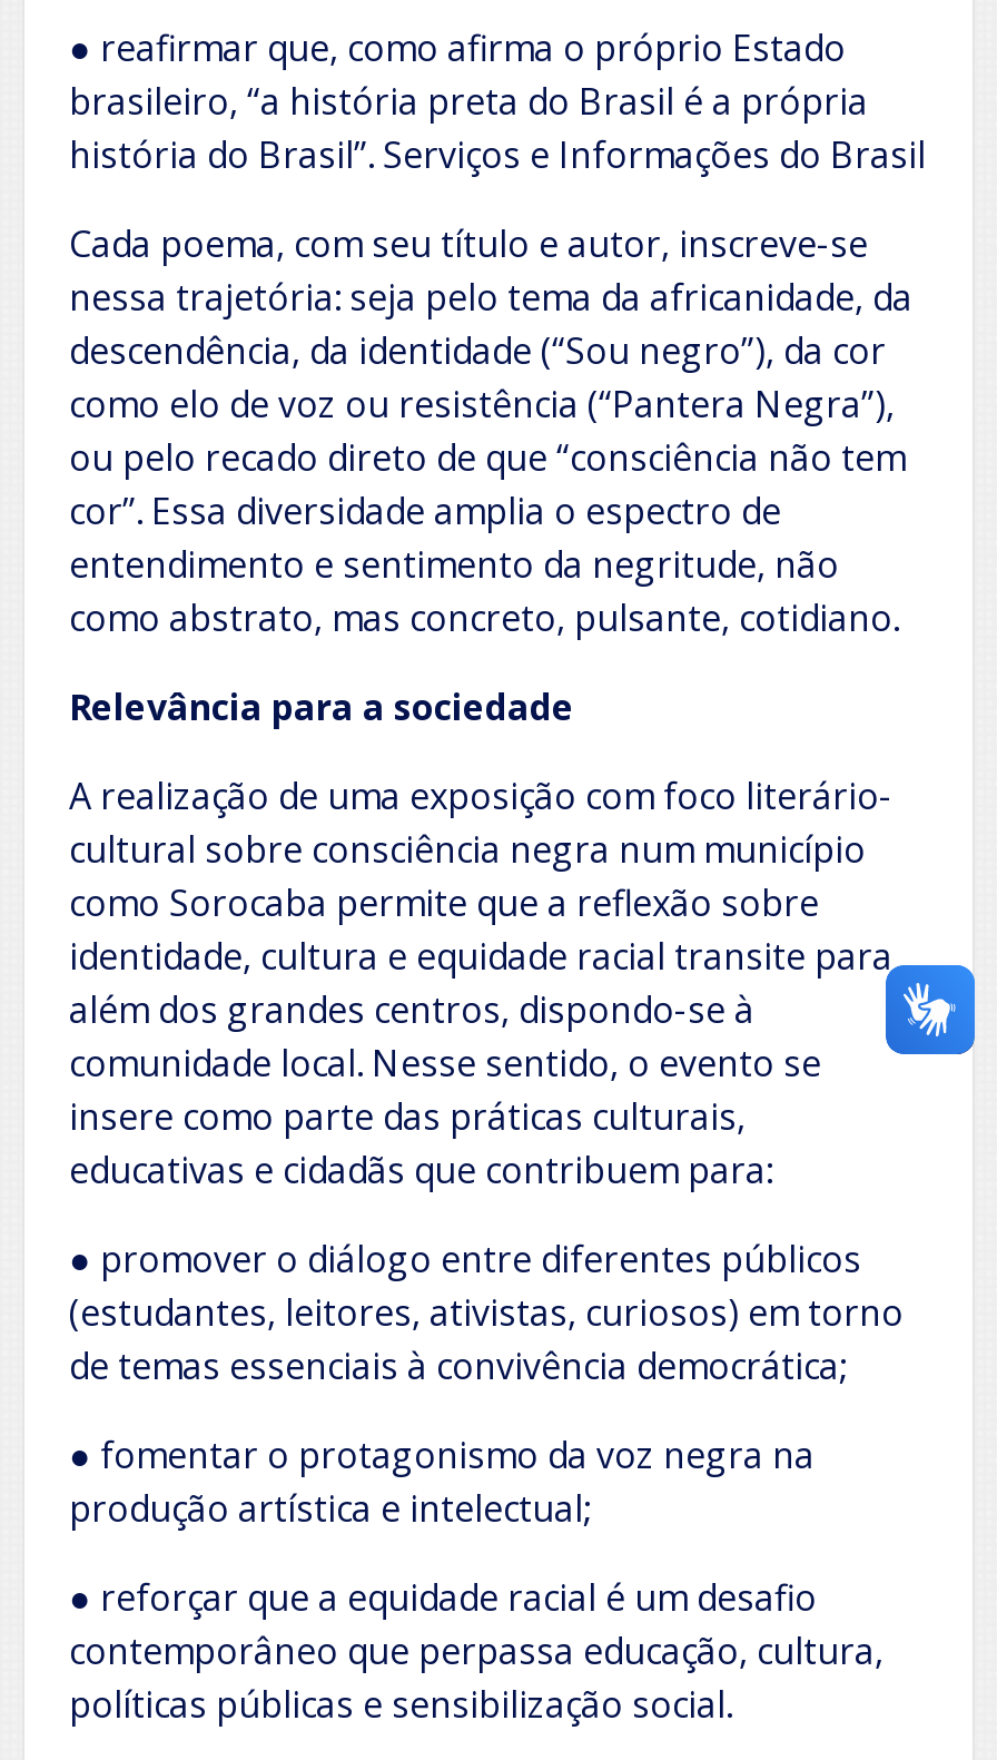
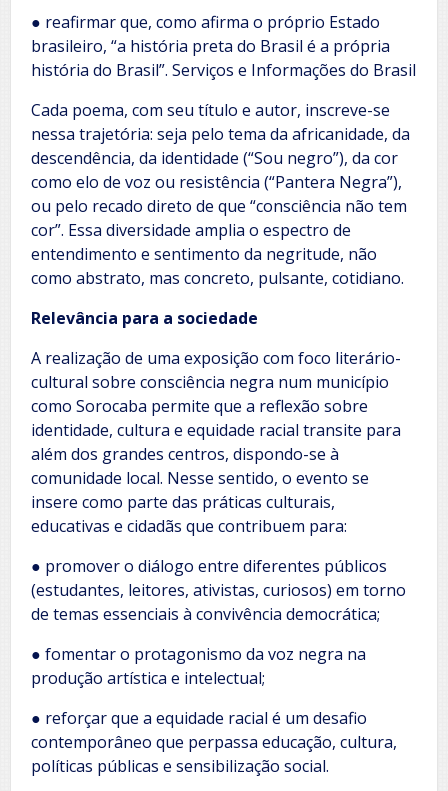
- [image]
